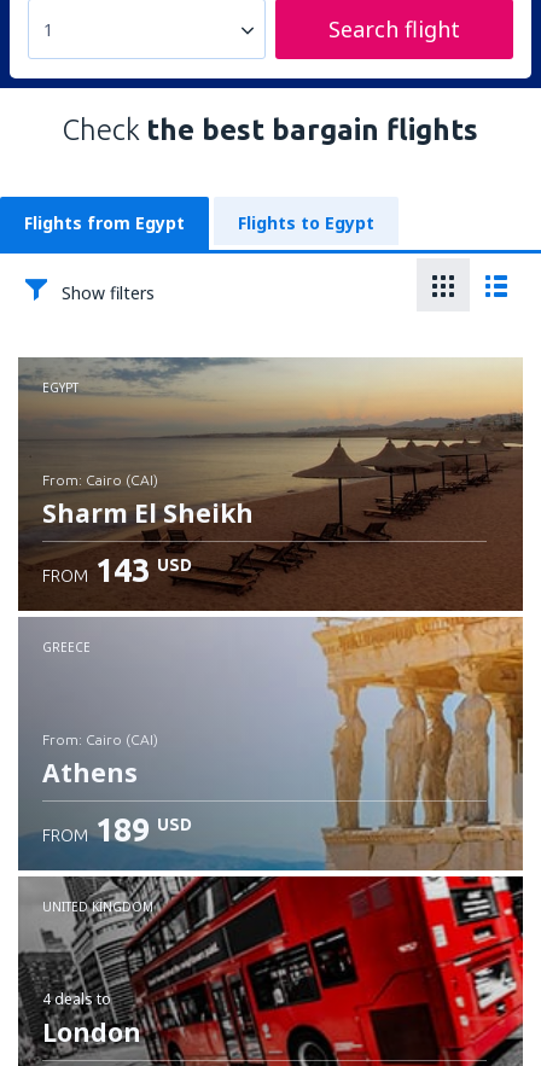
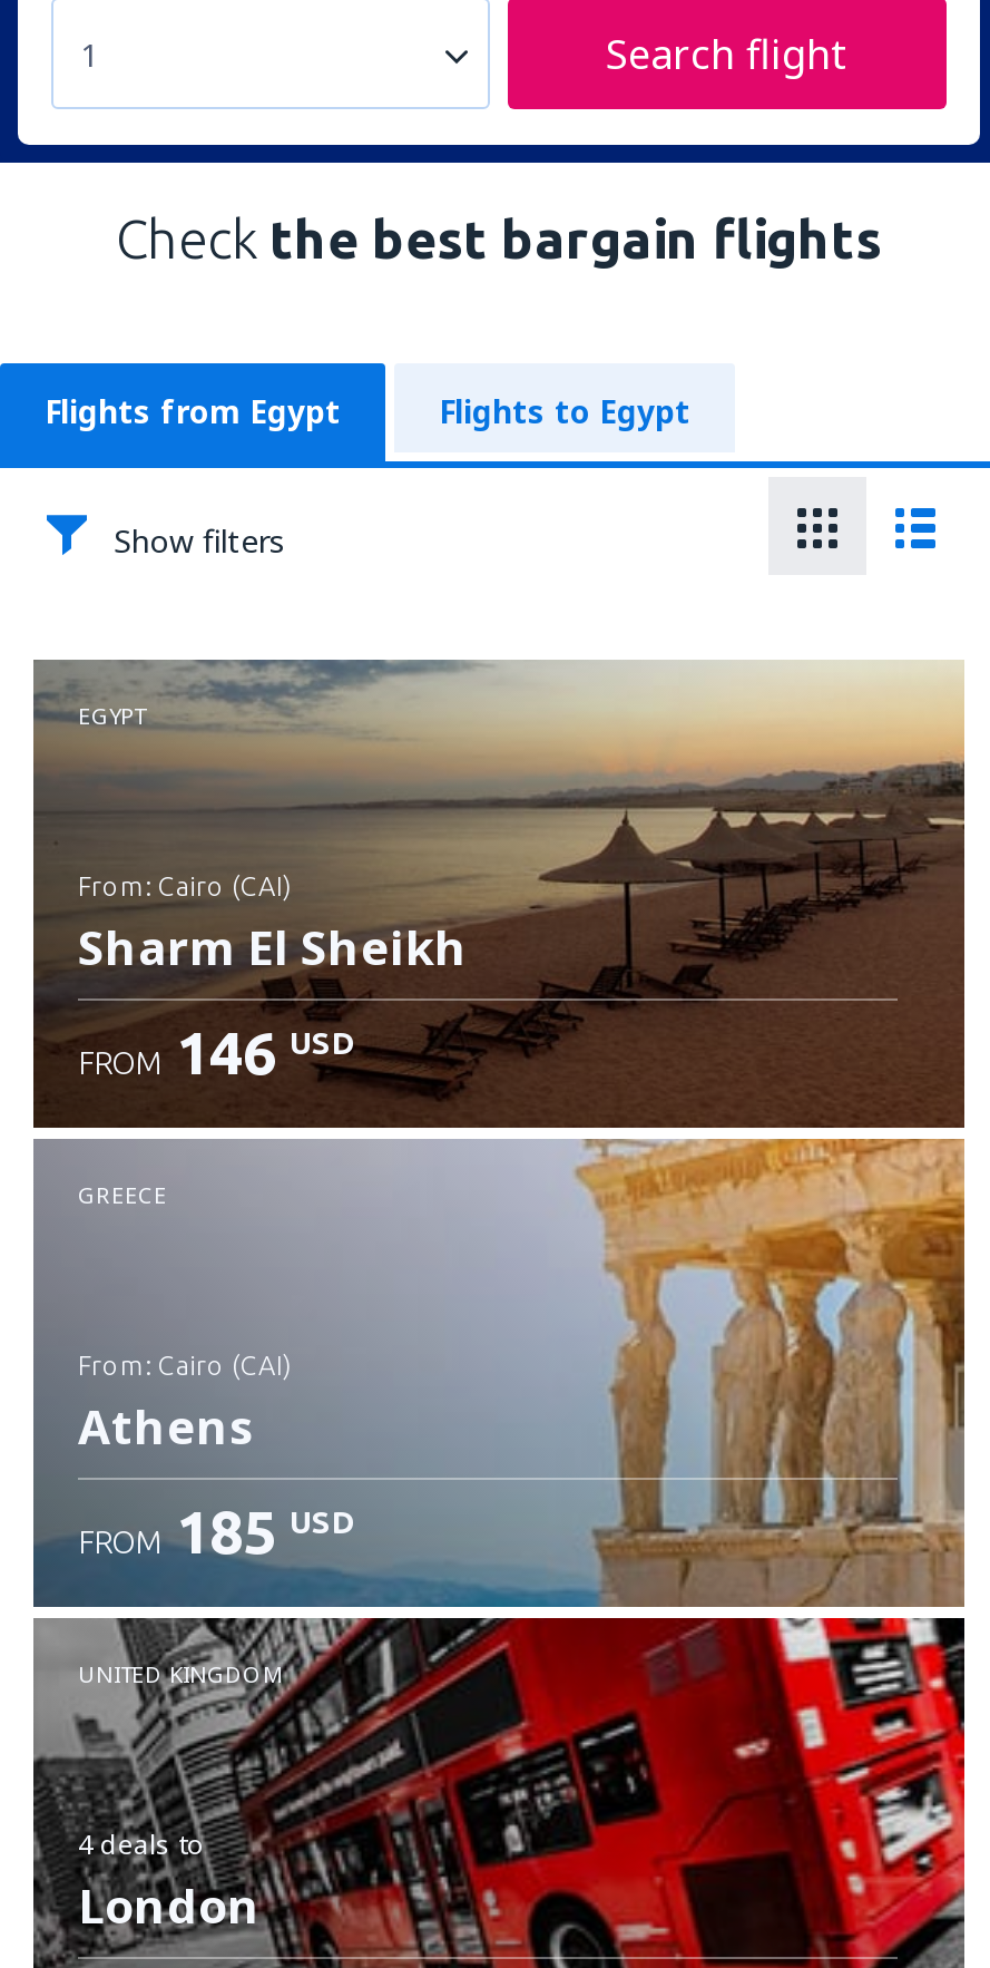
- FROM 143 USD
+ FROM 146 USD

- FROM 189 USD
+ FROM 185 USD
